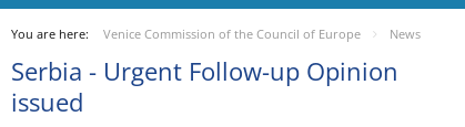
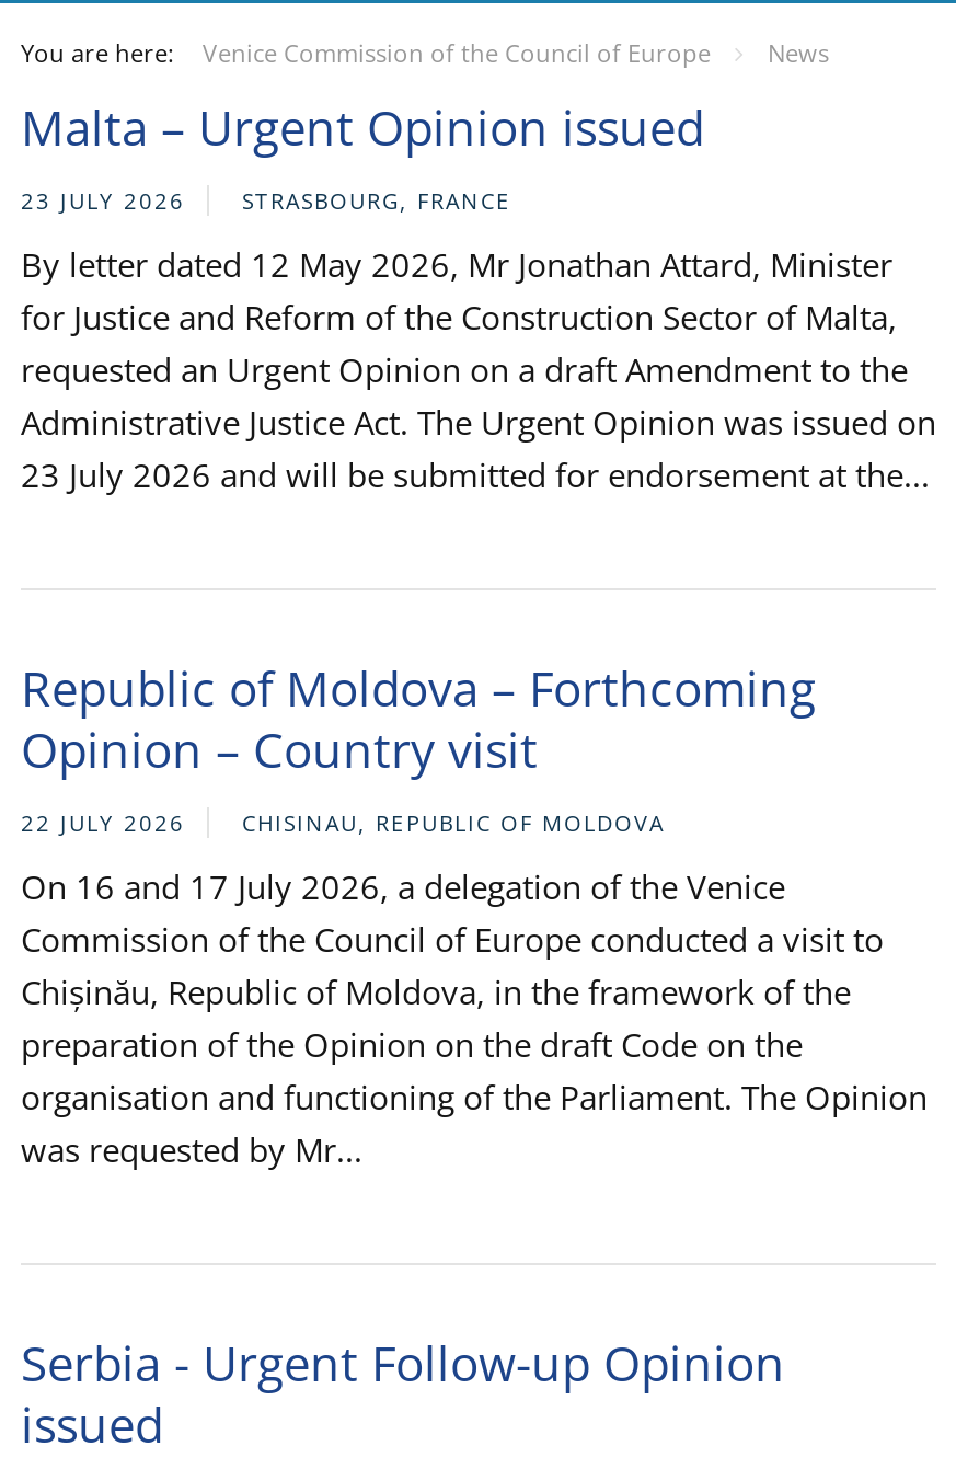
+ Malta – Urgent Opinion issued
+ 23 JULY 2026
+ STRASBOURG, FRANCE
+ By letter dated 12 May 2026, Mr Jonathan Attard, Minister
+ for Justice and Reform of the Construction Sector of Malta,
+ requested an Urgent Opinion on a draft Amendment to the
+ Administrative Justice Act. The Urgent Opinion was issued on
+ 23 July 2026 and will be submitted for endorsement at the...
+ Republic of Moldova – Forthcoming
+ Opinion – Country visit
+ 22 JULY 2026
+ CHISINAU, REPUBLIC OF MOLDOVA
+ On 16 and 17 July 2026, a delegation of the Venice
+ Commission of the Council of Europe conducted a visit to
+ Chișinău, Republic of Moldova, in the framework of the
+ preparation of the Opinion on the draft Code on the
+ organisation and functioning of the Parliament. The Opinion
+ was requested by Mr...
